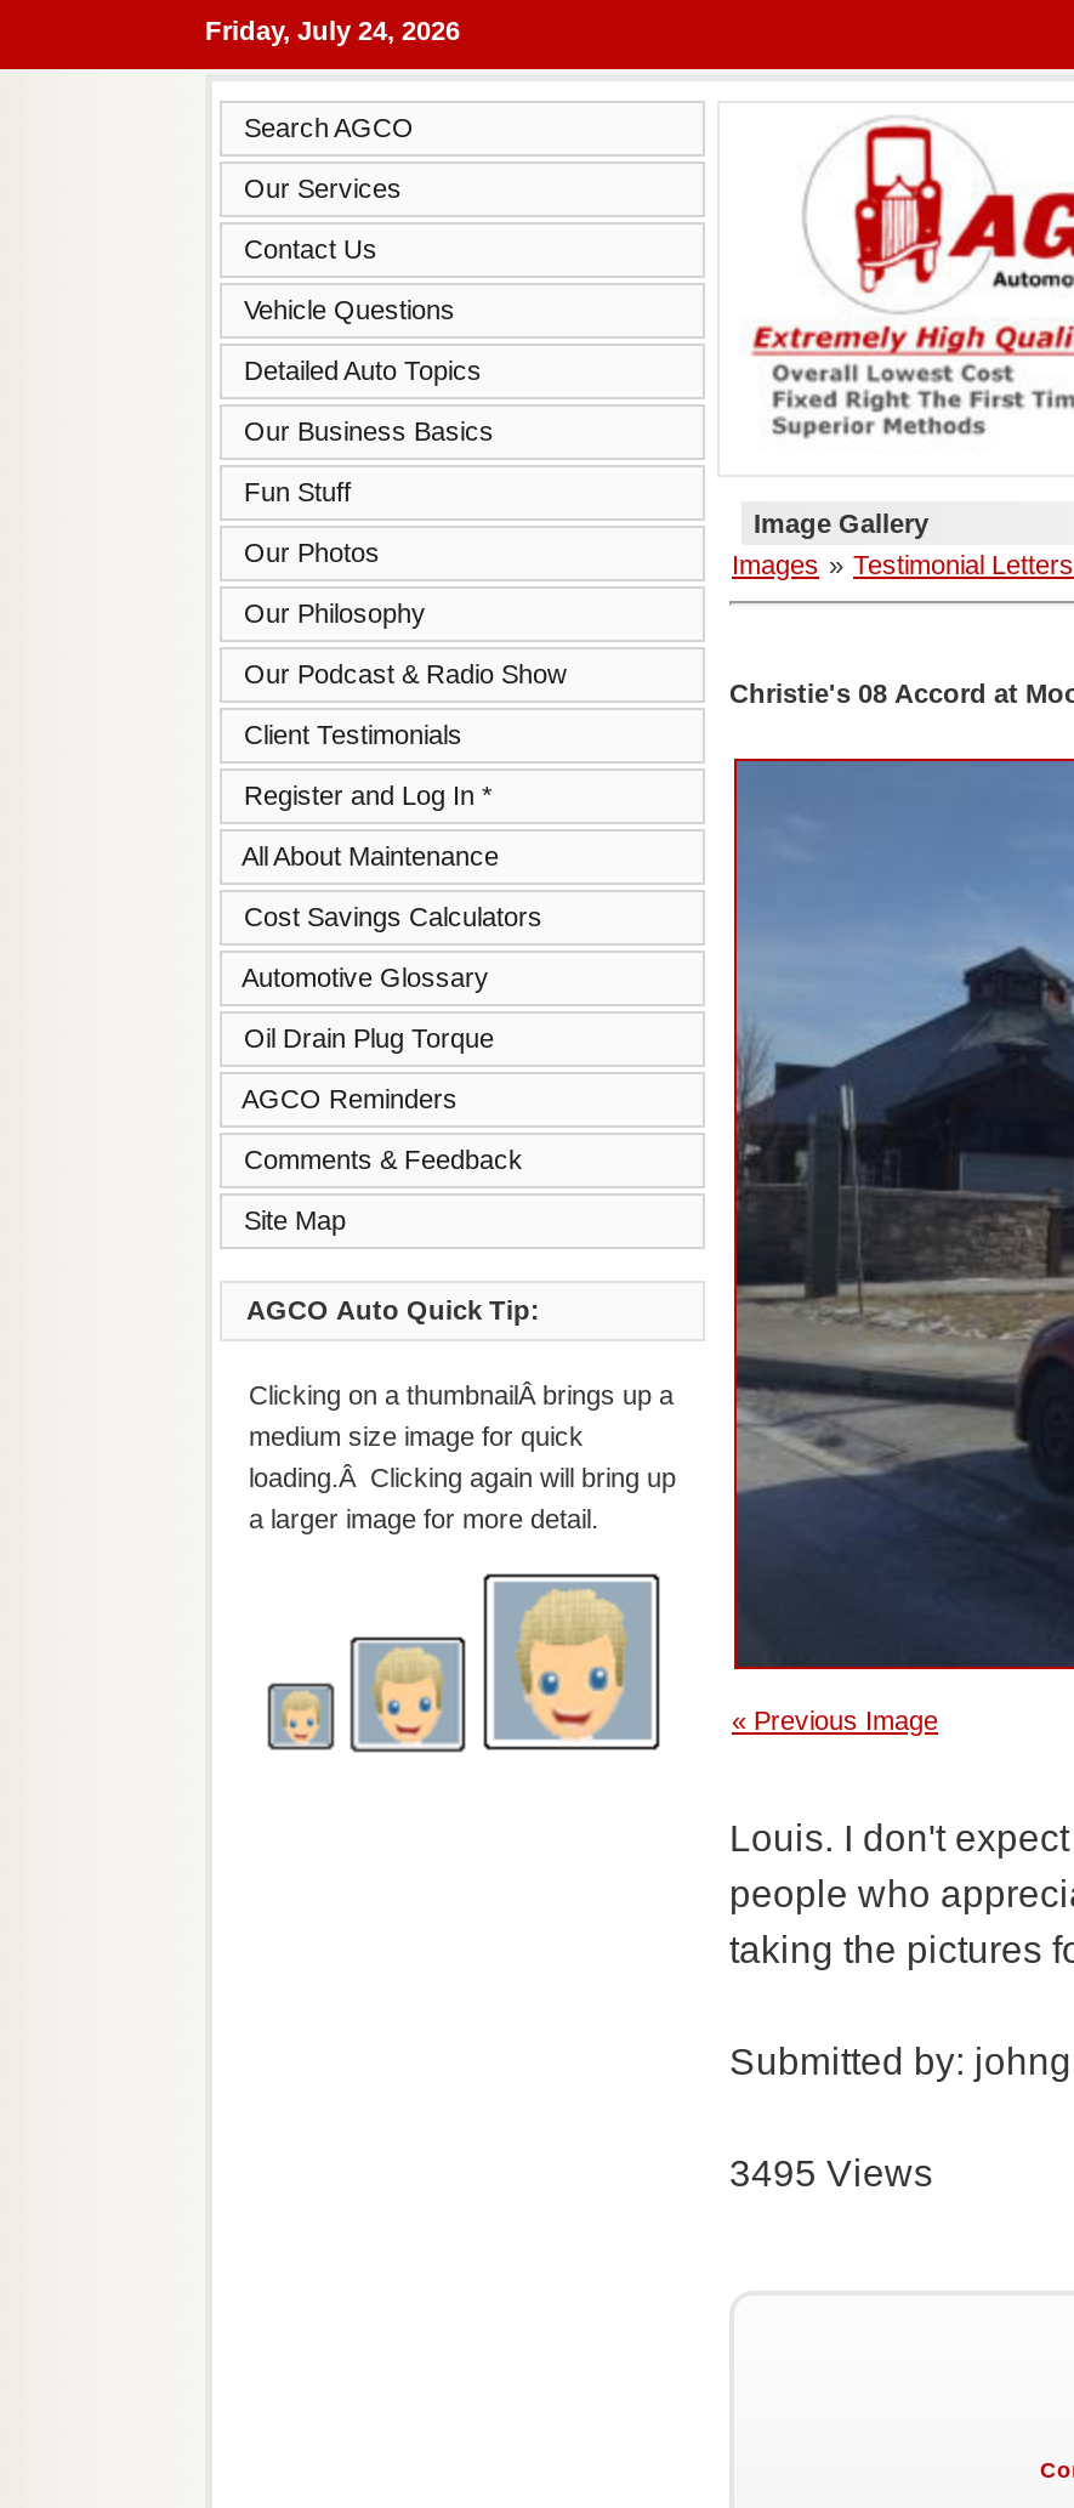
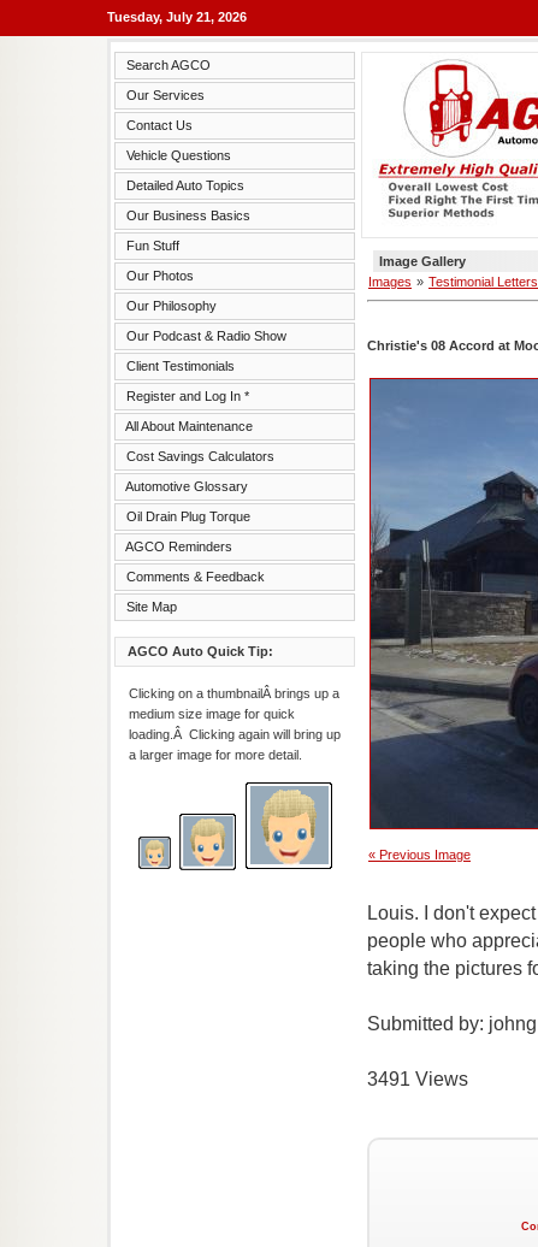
- Friday, July 24, 2026
+ Tuesday, July 21, 2026

- 3495 Views
+ 3491 Views
